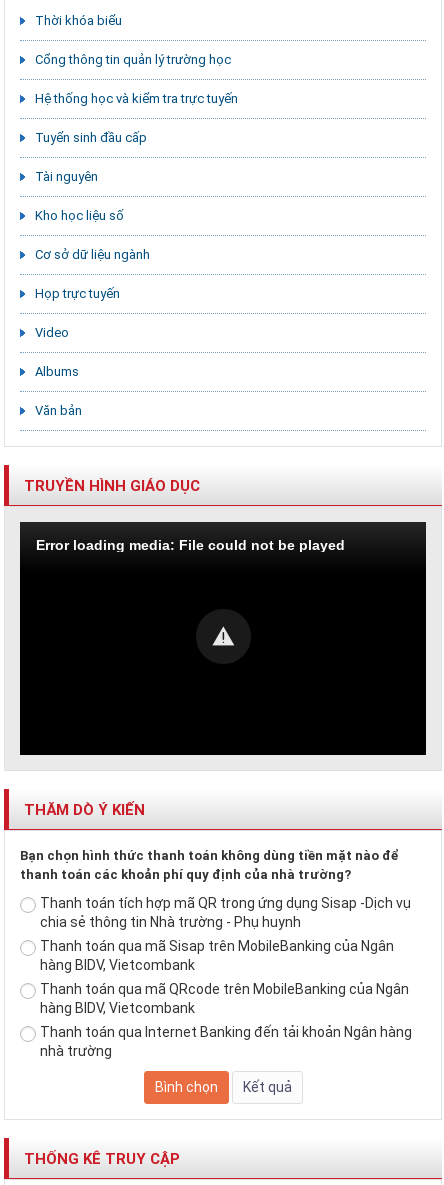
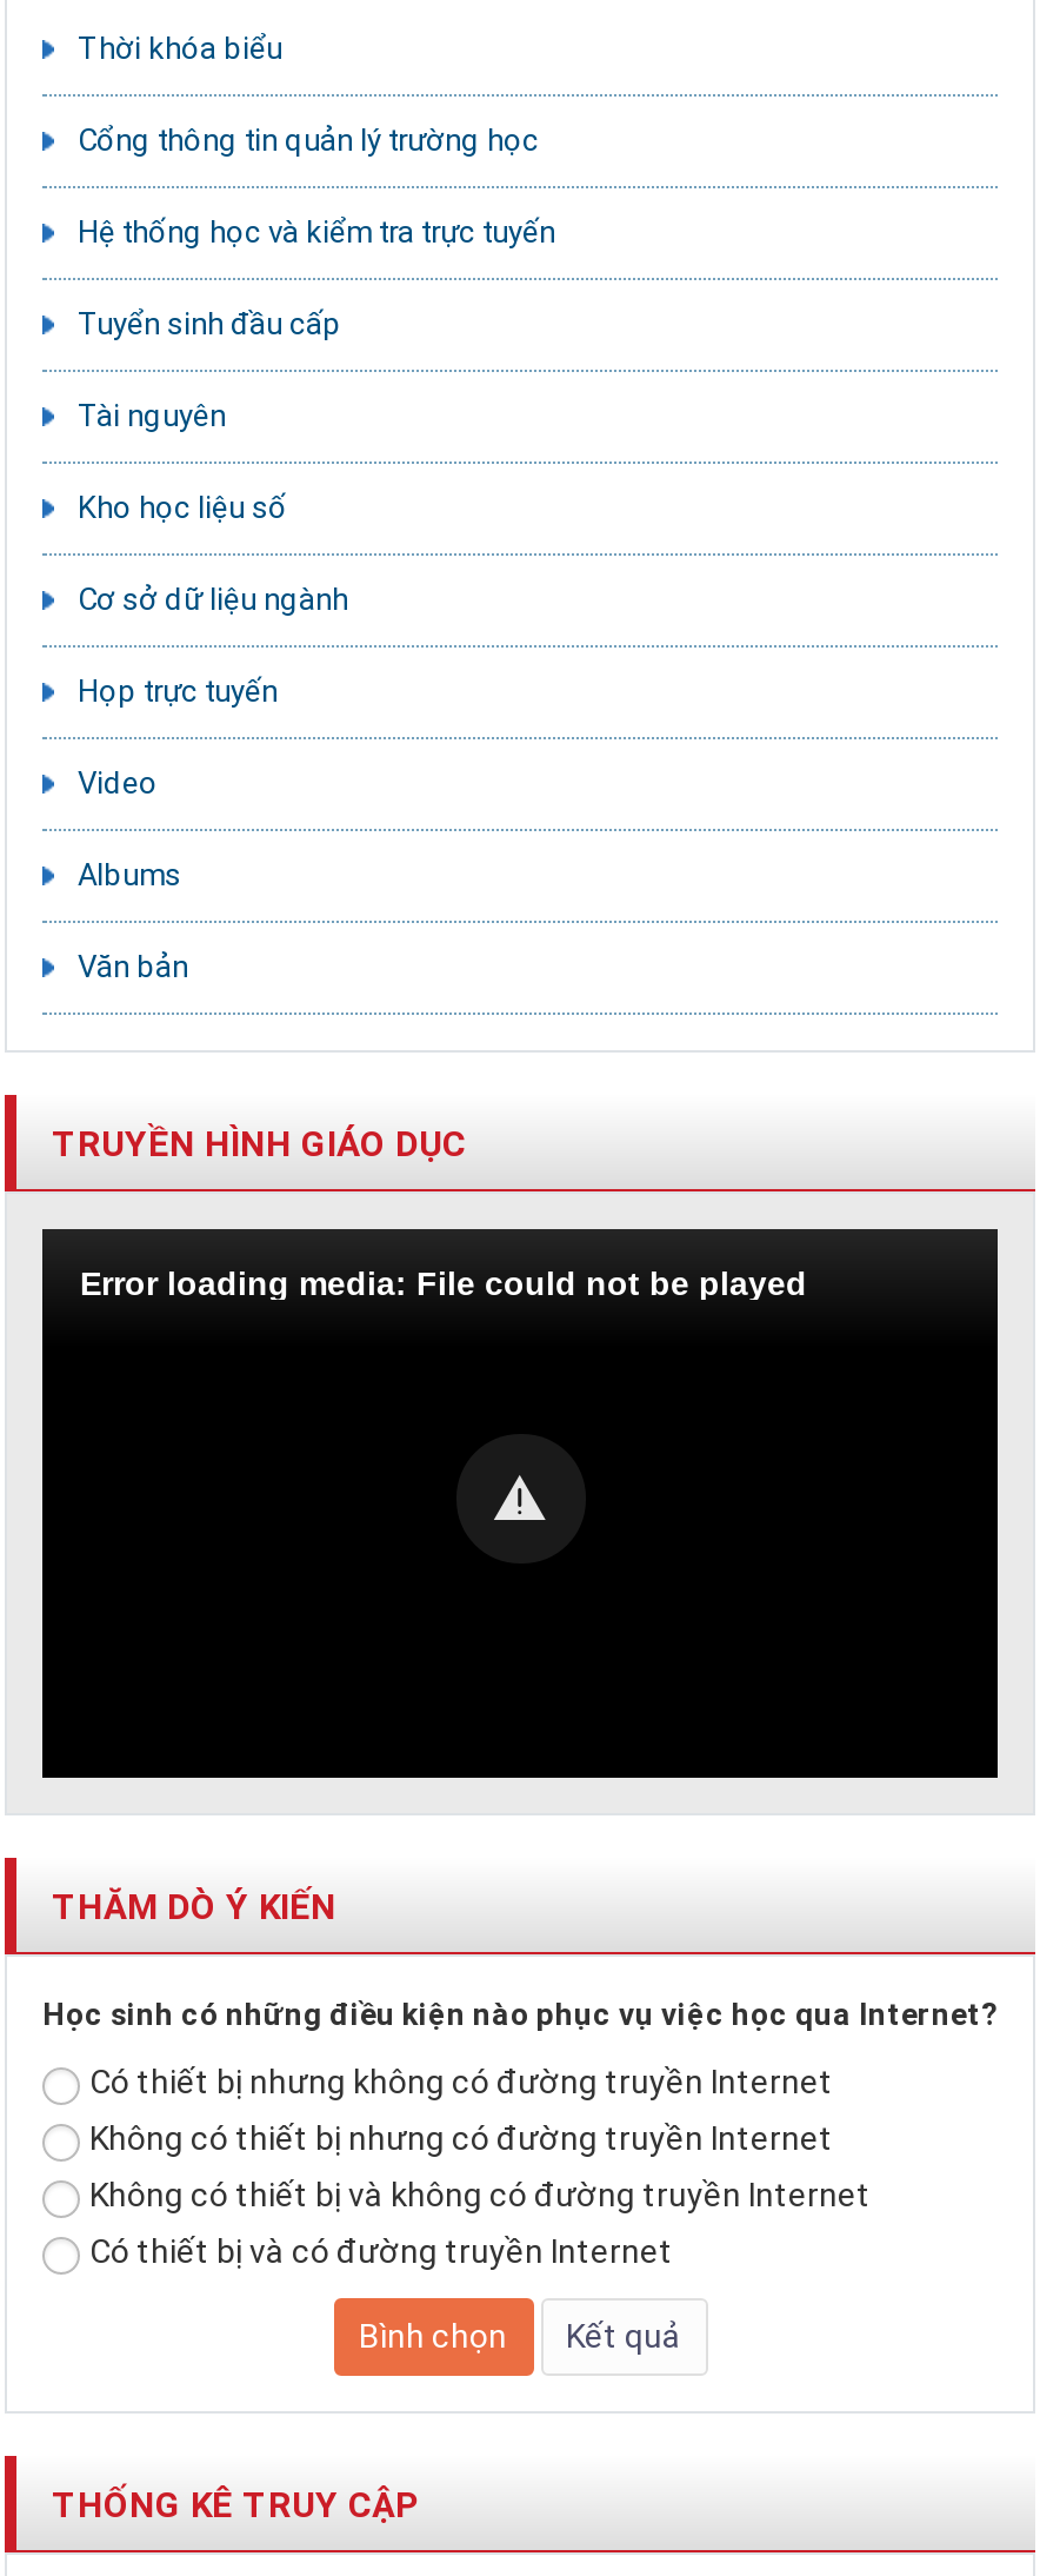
- Bạn chọn hình thức thanh toán không dùng tiền mặt nào để
- thanh toán các khoản phí quy định của nhà trường?
+ Học sinh có những điều kiện nào phục vụ việc học qua Internet?

- Thanh toán tích hợp mã QR trong ứng dụng Sisap -Dịch vụ
- chia sẻ thông tin Nhà trường - Phụ huynh
+ Có thiết bị nhưng không có đường truyền Internet

- Thanh toán qua mã Sisap trên MobileBanking của Ngân
- hàng BIDV, Vietcombank
+ Không có thiết bị nhưng có đường truyền Internet

- Thanh toán qua mã QRcode trên MobileBanking của Ngân
- hàng BIDV, Vietcombank
+ Không có thiết bị và không có đường truyền Internet

- Thanh toán qua Internet Banking đến tải khoản Ngân hàng
- nhà trường
+ Có thiết bị và có đường truyền Internet
